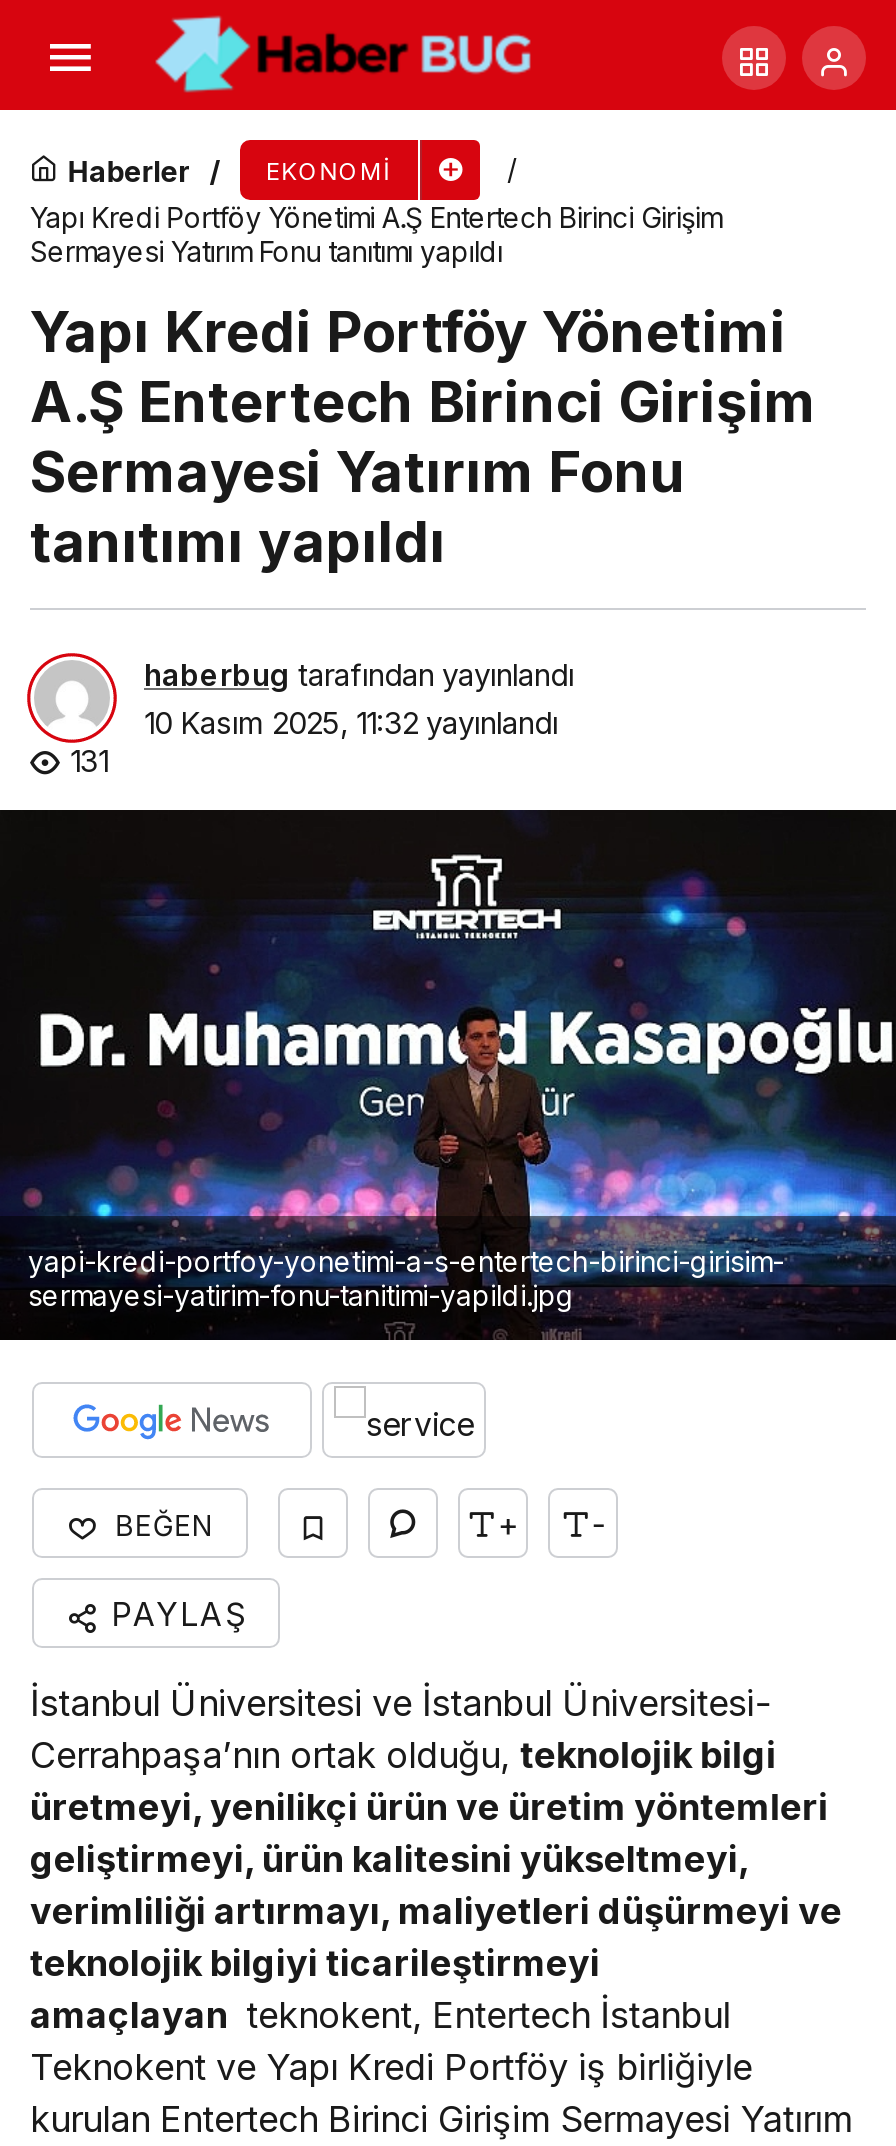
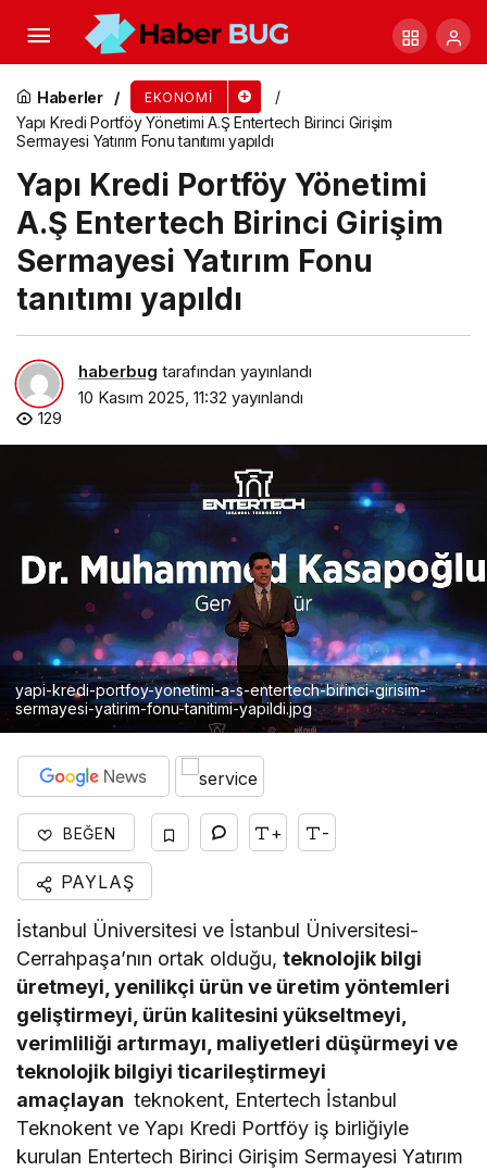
- 131
+ 129
